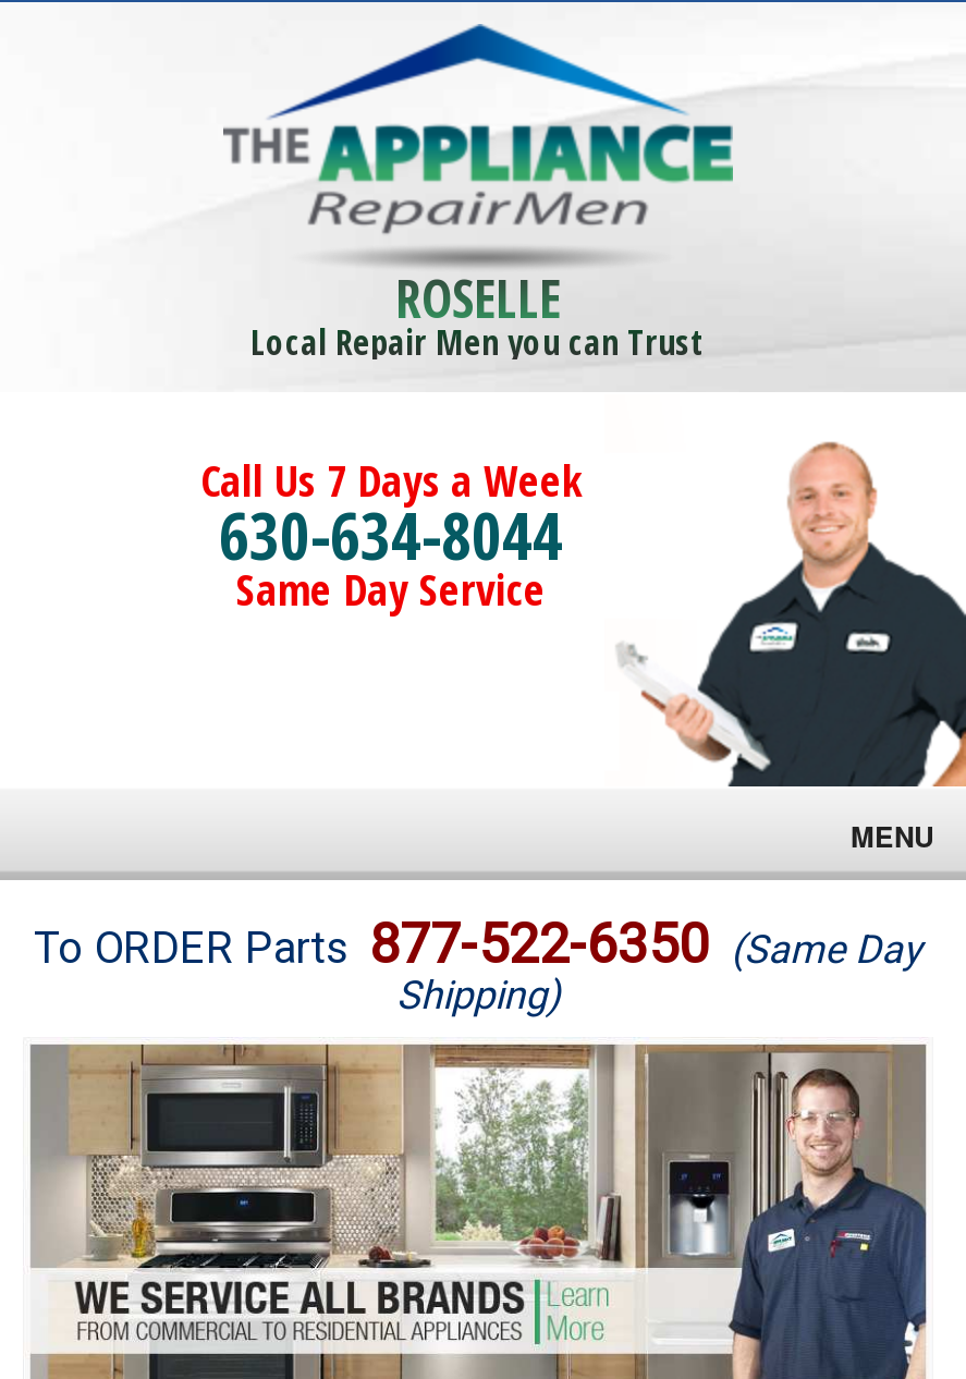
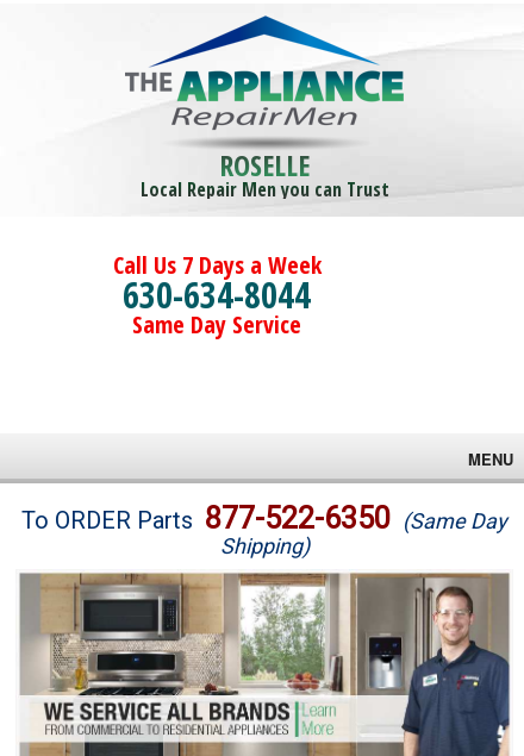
- [image]
